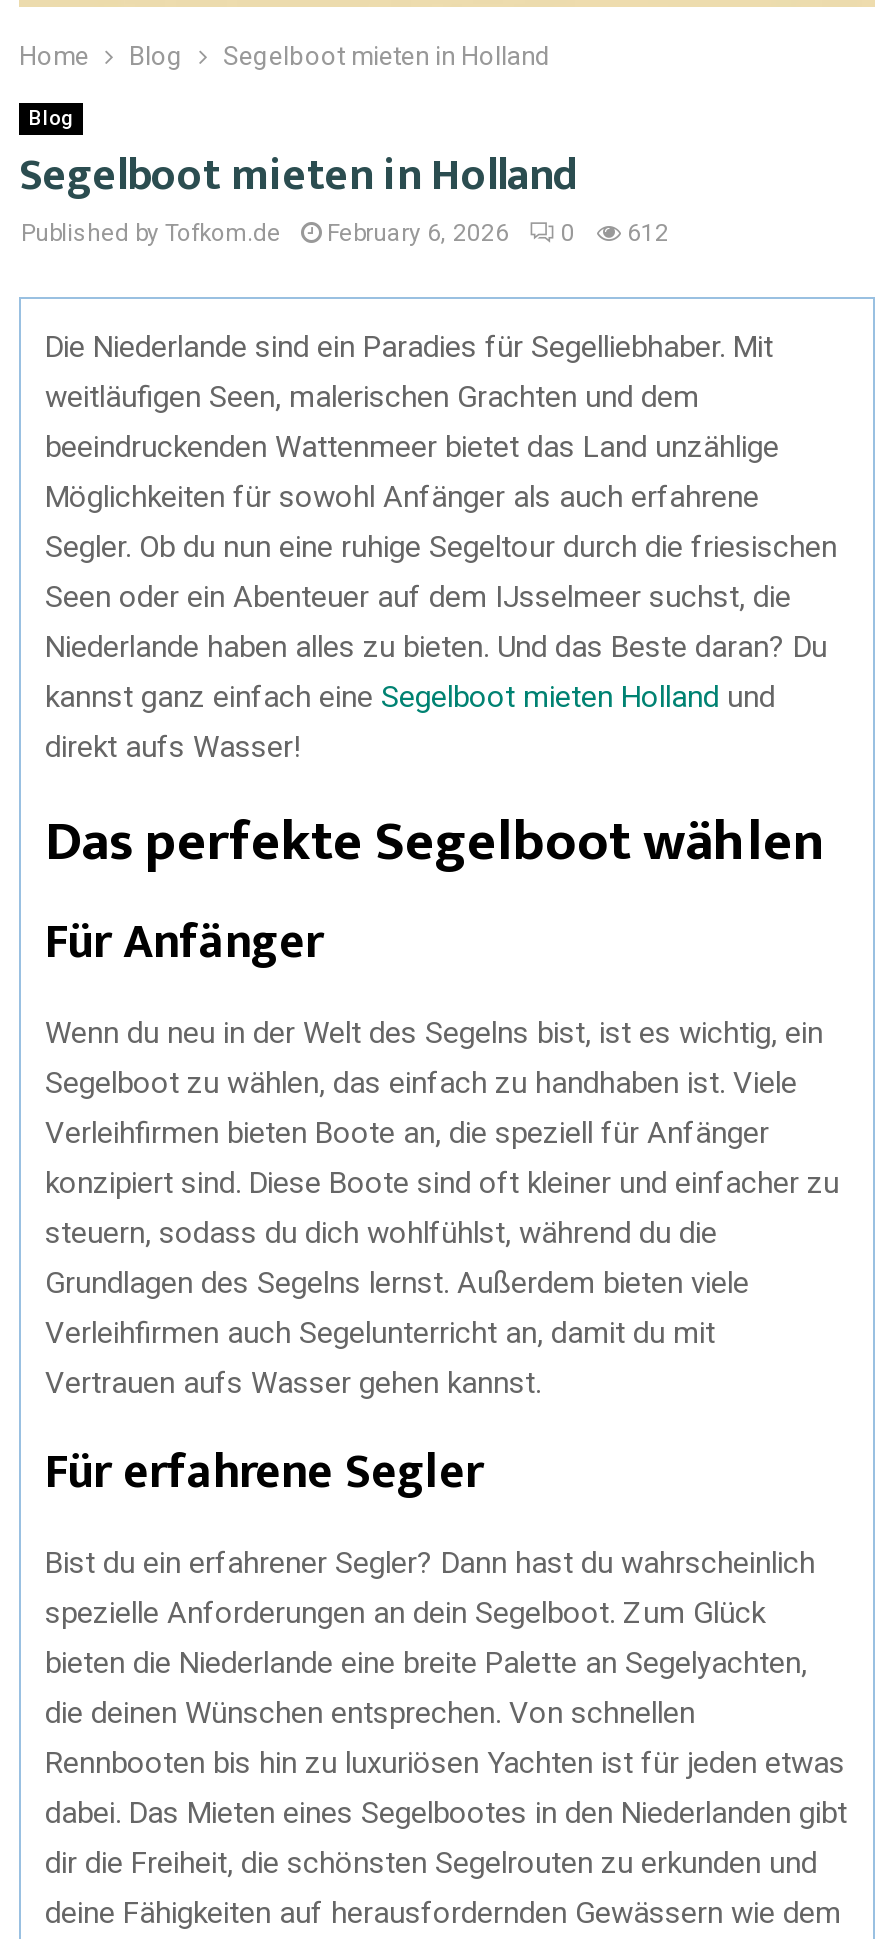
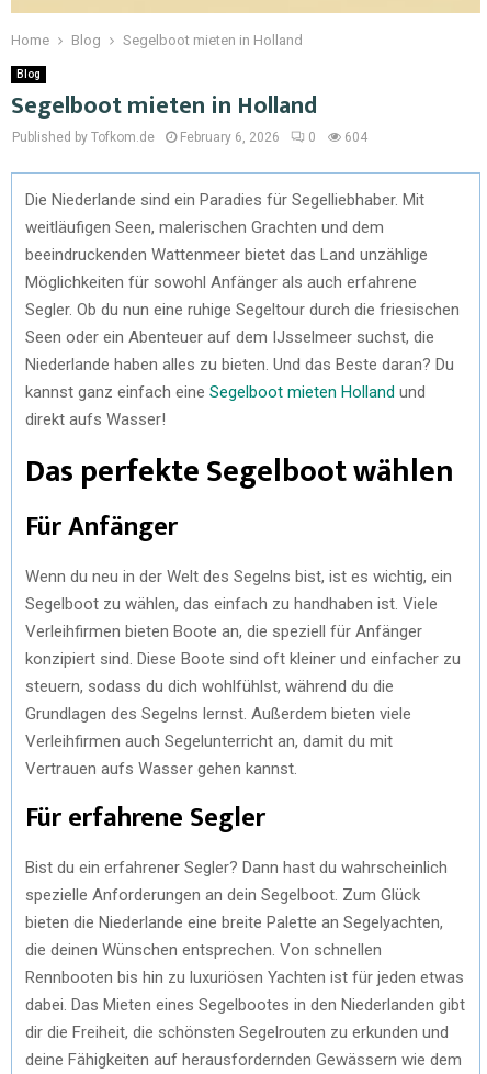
- Published by Tofkom.de February 6, 2026 0 612
+ Published by Tofkom.de February 6, 2026 0 604
